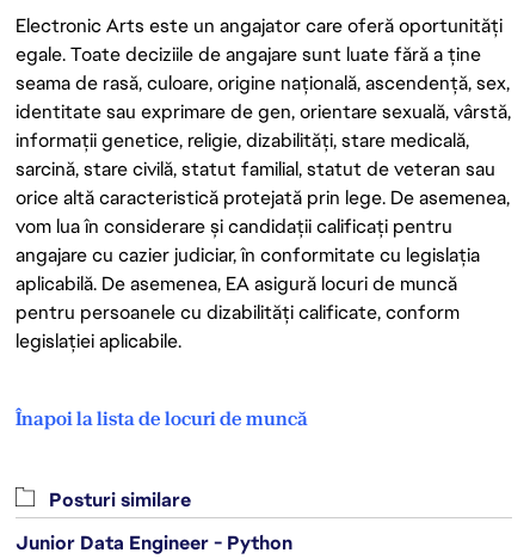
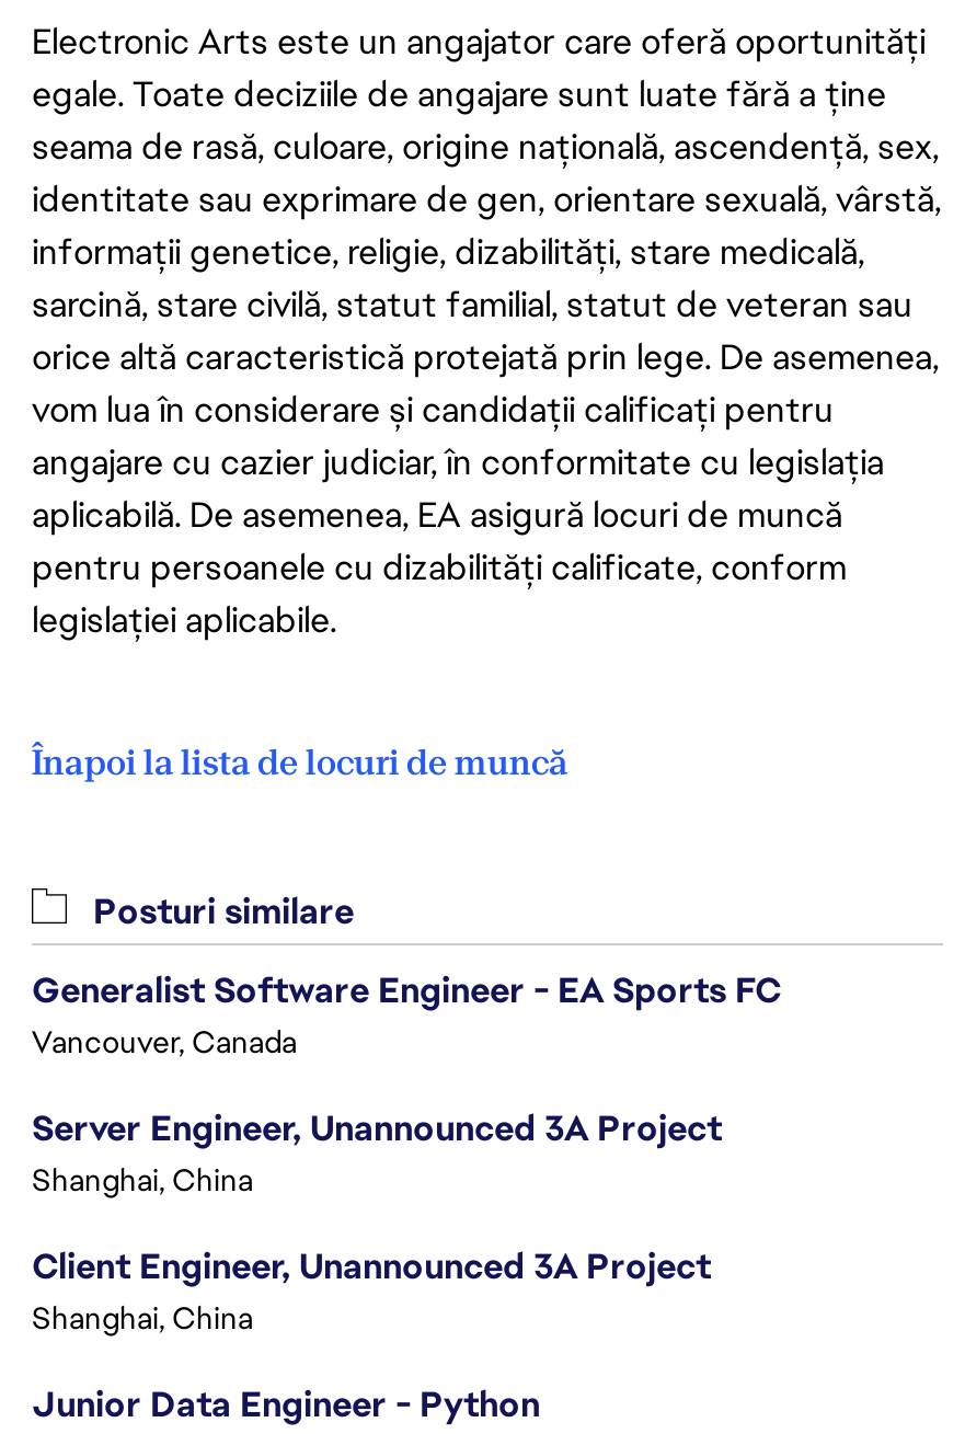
+ Generalist Software Engineer - EA Sports FC
+ Vancouver, Canada
+ Server Engineer, Unannounced 3A Project
+ Shanghai, China
+ Client Engineer, Unannounced 3A Project
+ Shanghai, China
